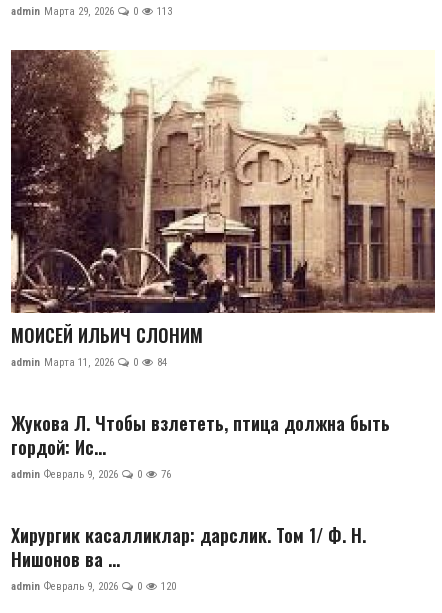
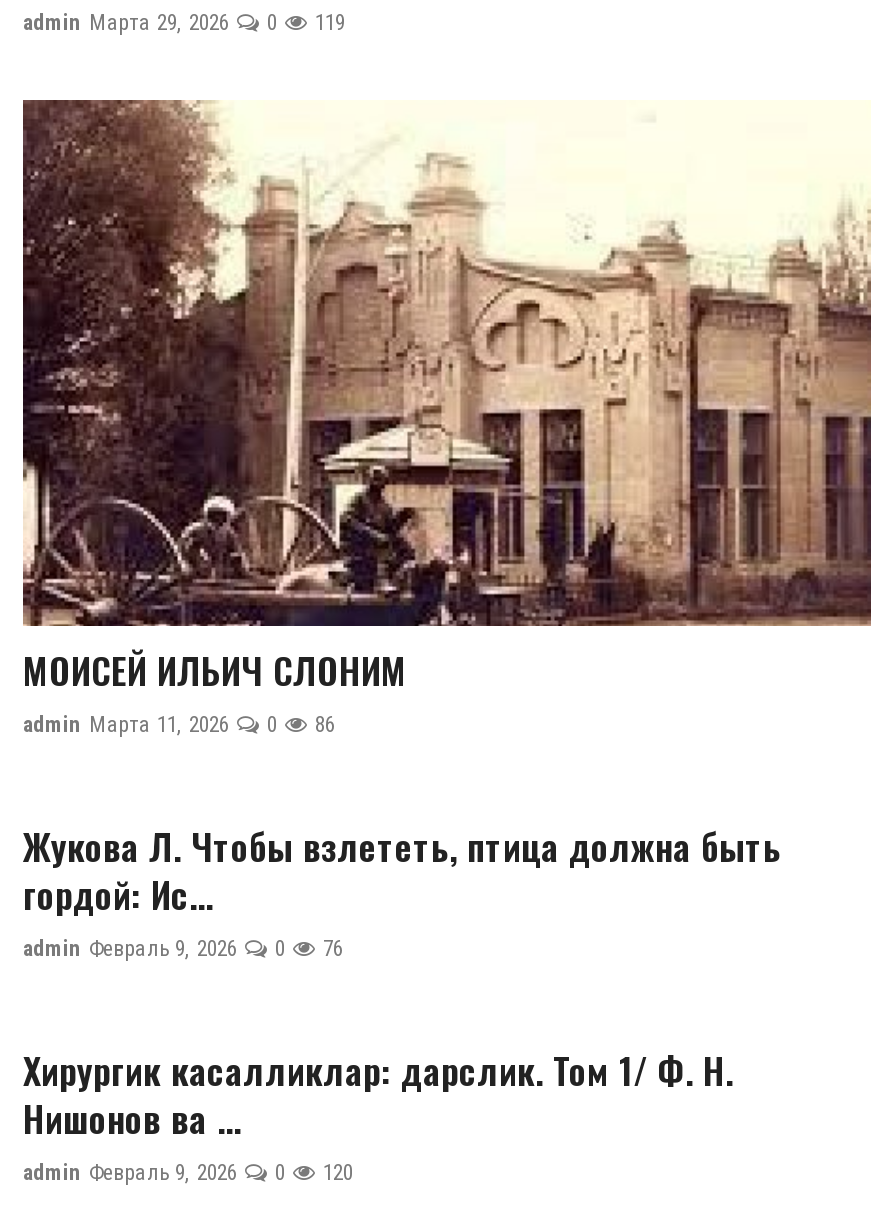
- admin Марта 29, 2026 0 113
+ admin Марта 29, 2026 0 119

- admin Марта 11, 2026 0 84
+ admin Марта 11, 2026 0 86
